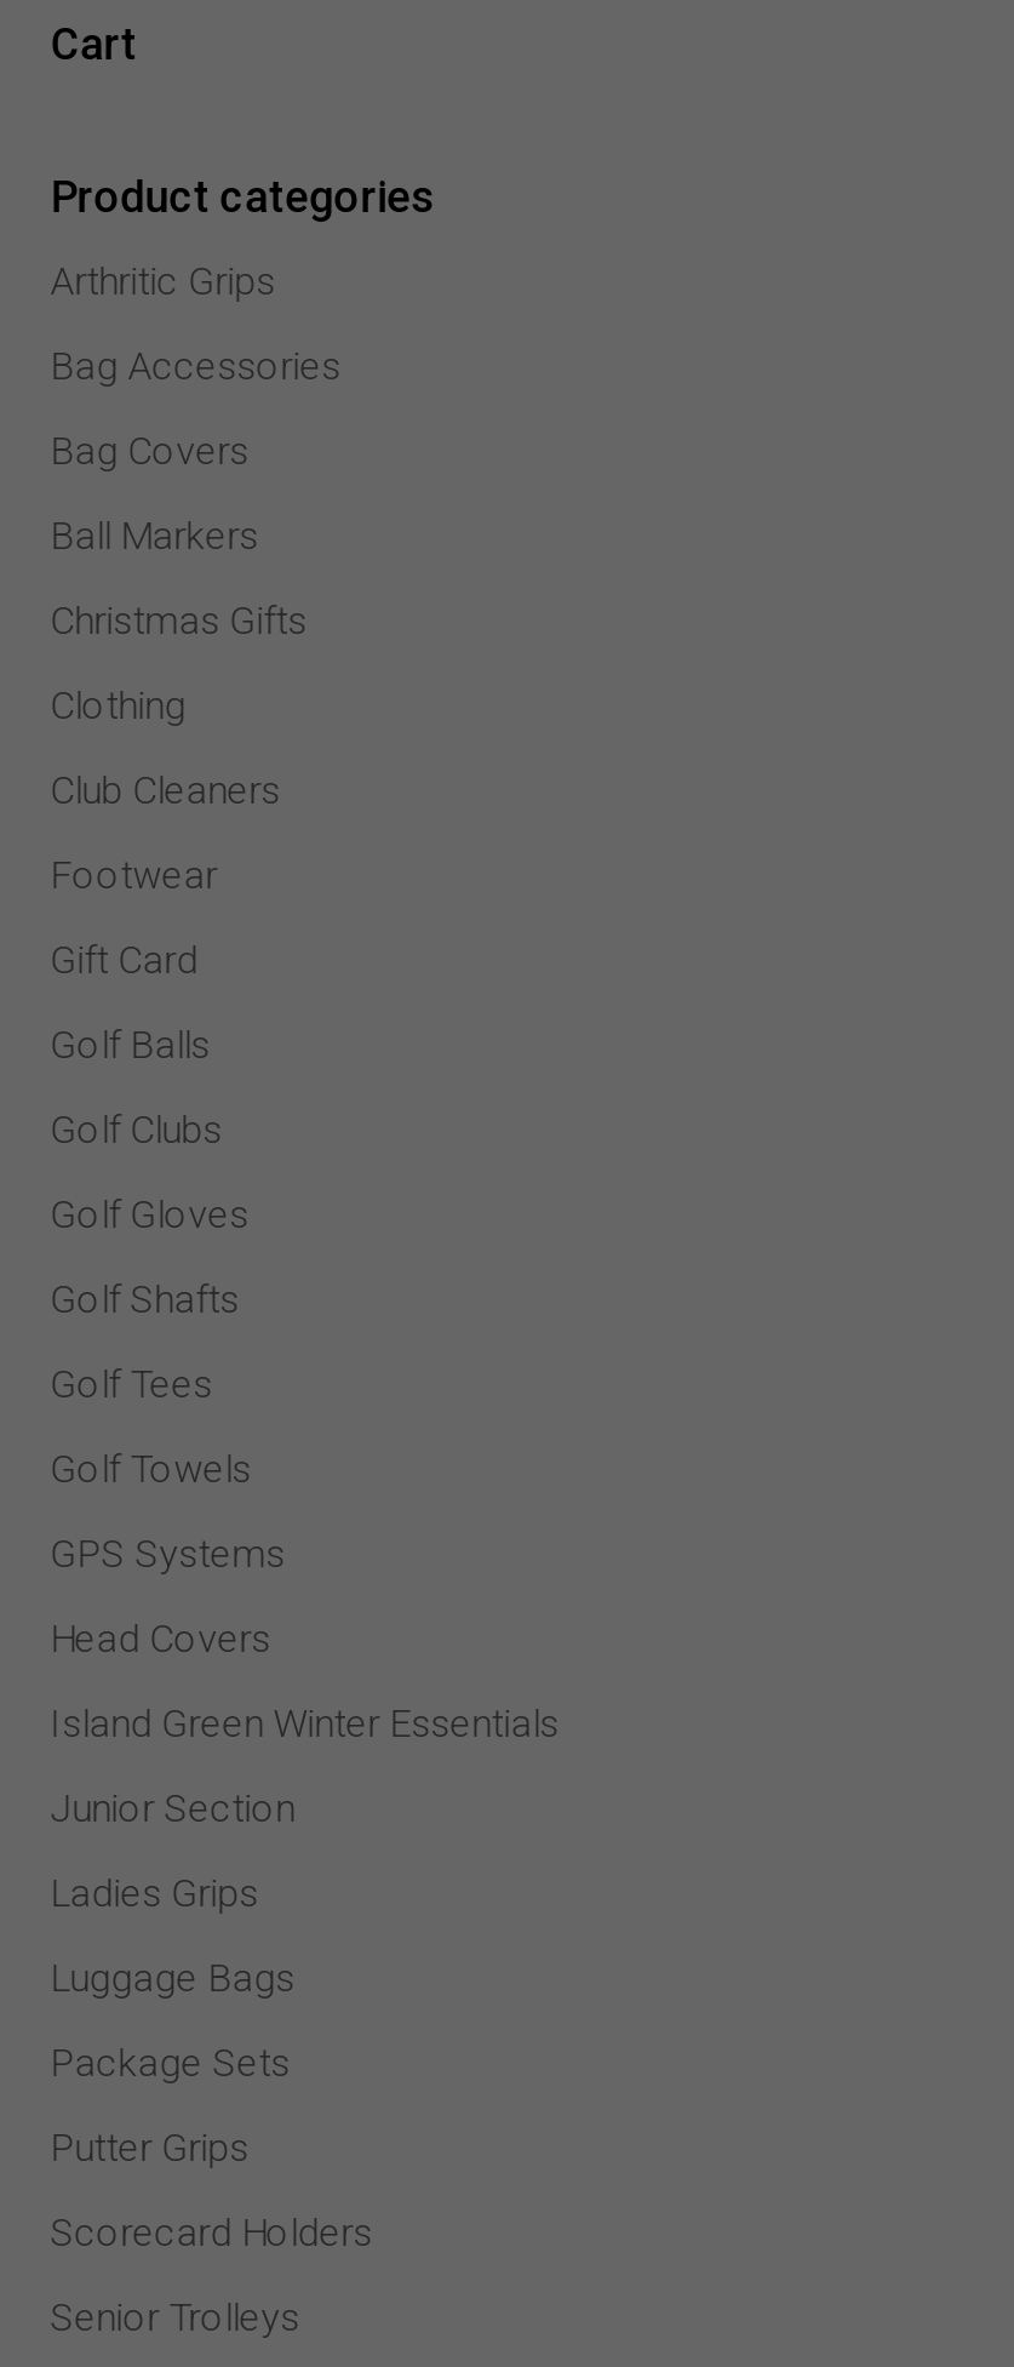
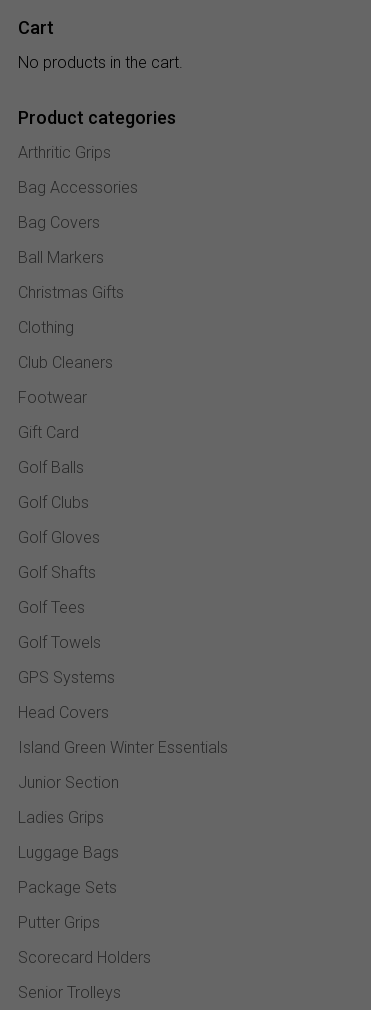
+ No products in the cart.
